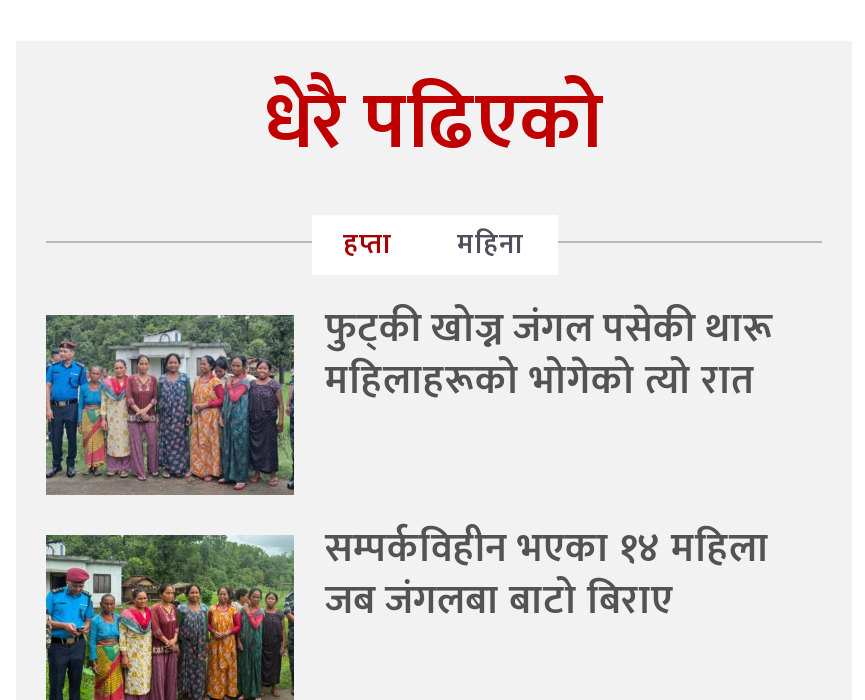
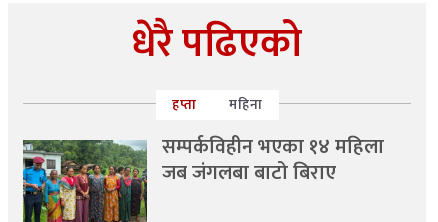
- [image]
- फुट्की खोज्न जंगल पसेकी थारू
- महिलाहरूको भोगेको त्यो रात
